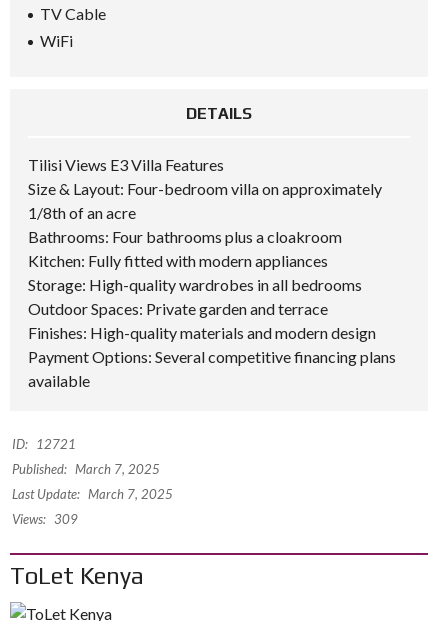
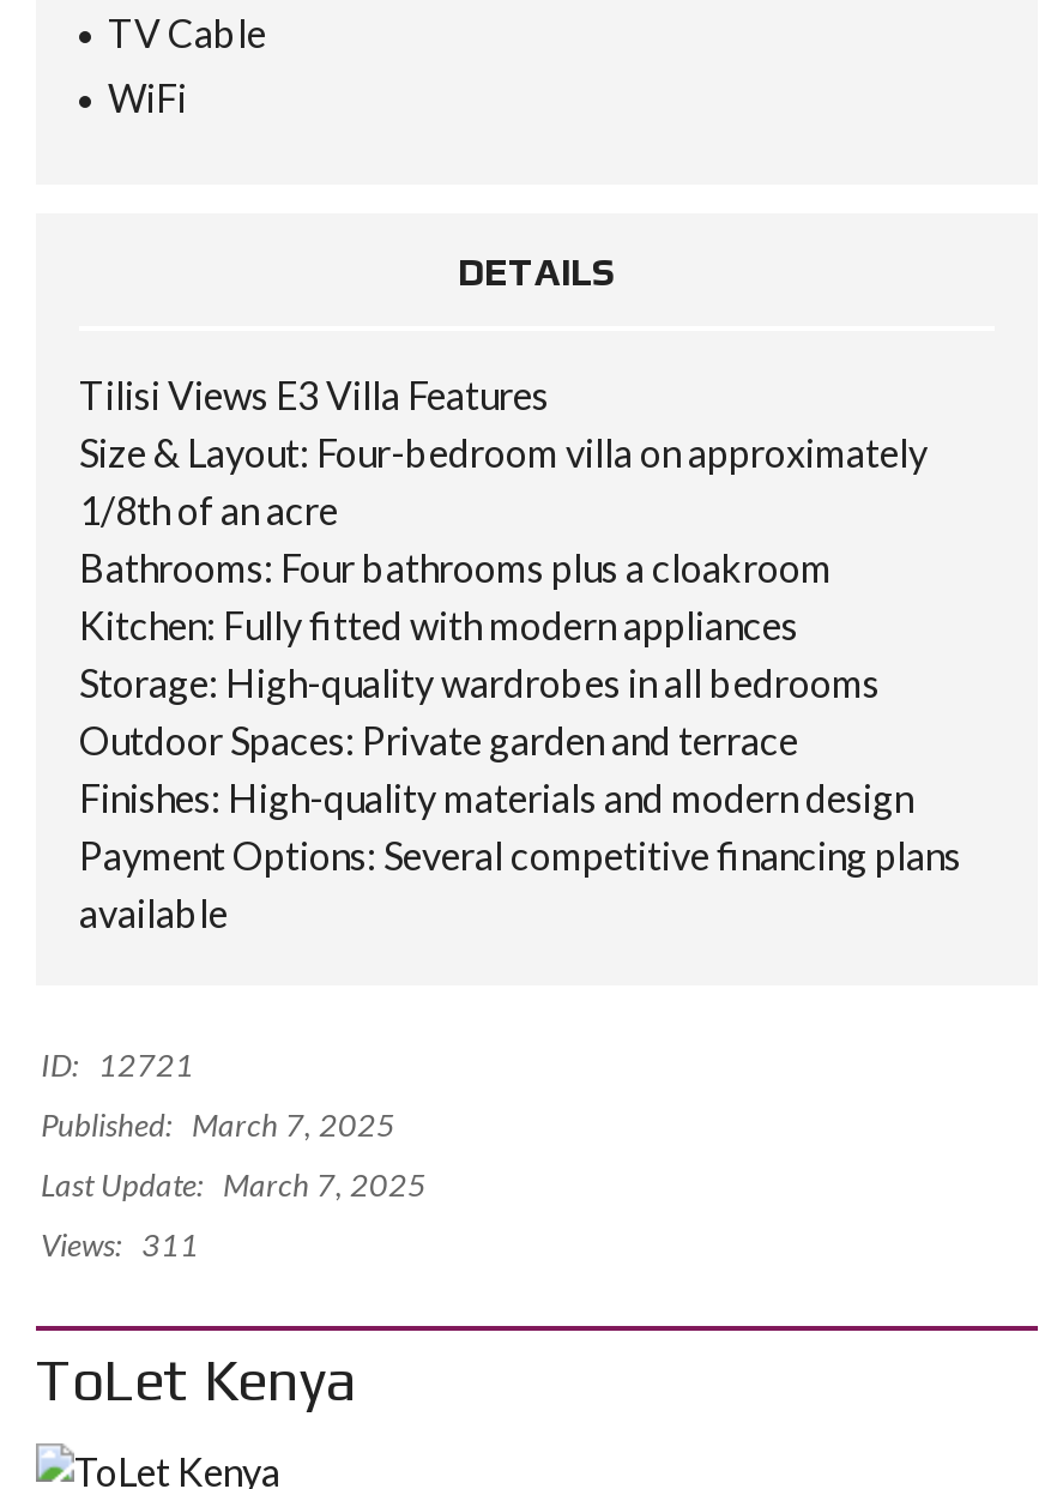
- Views: 309
+ Views: 311
